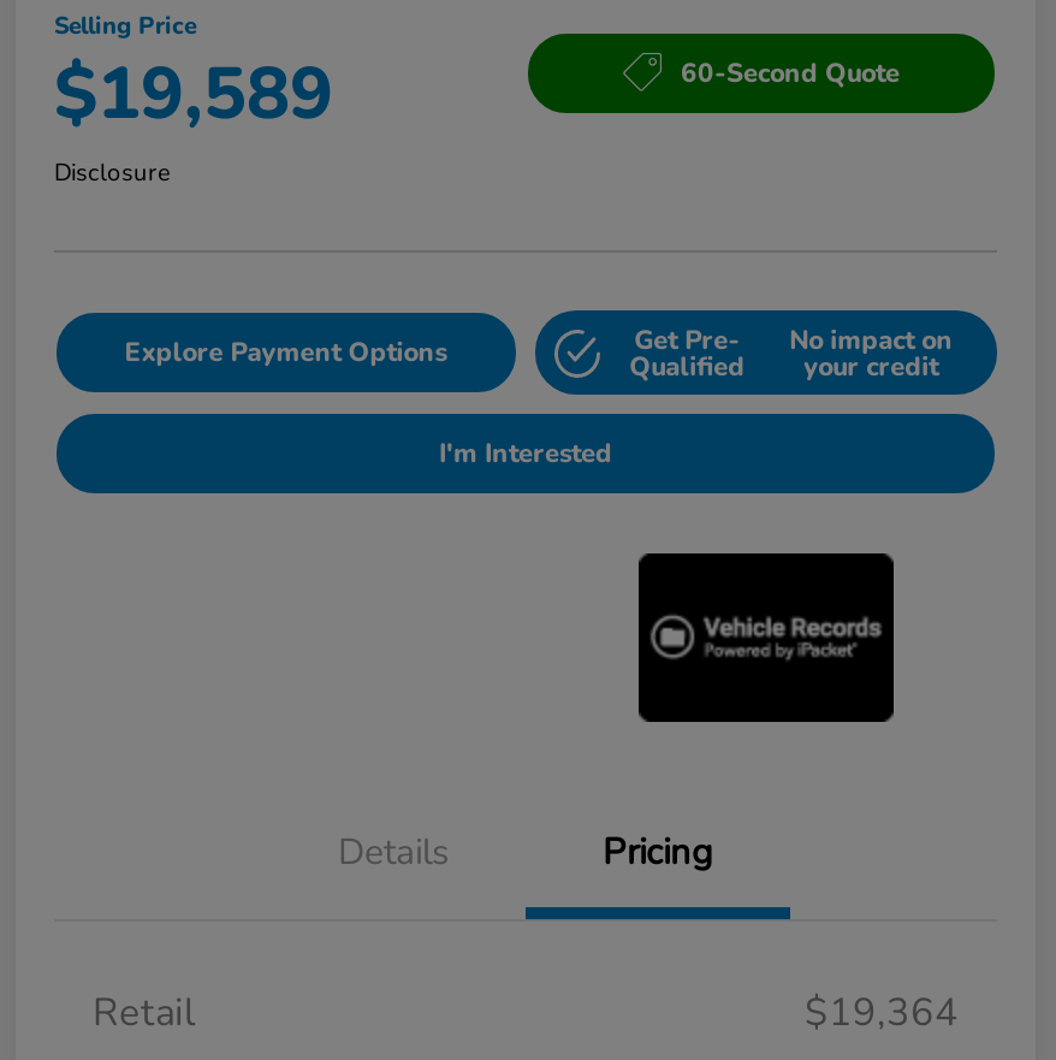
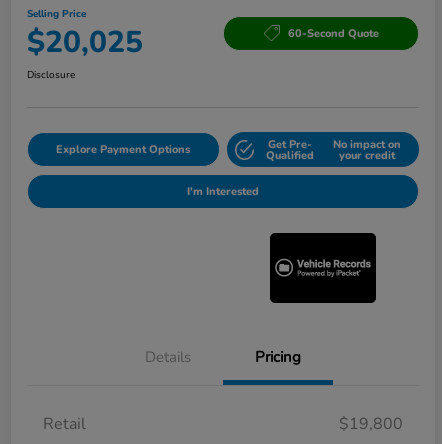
- $19,589
+ $20,025

- $19,364
+ $19,800
